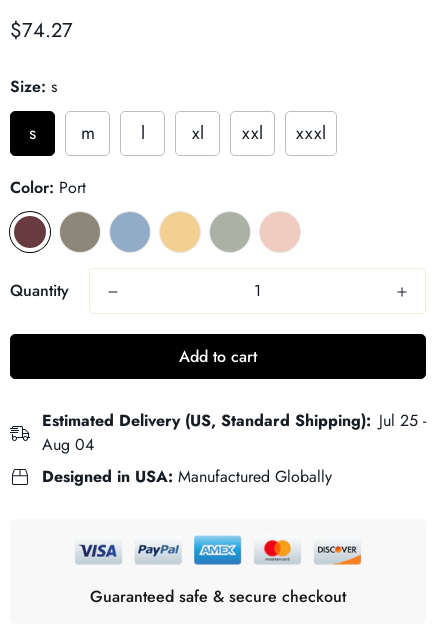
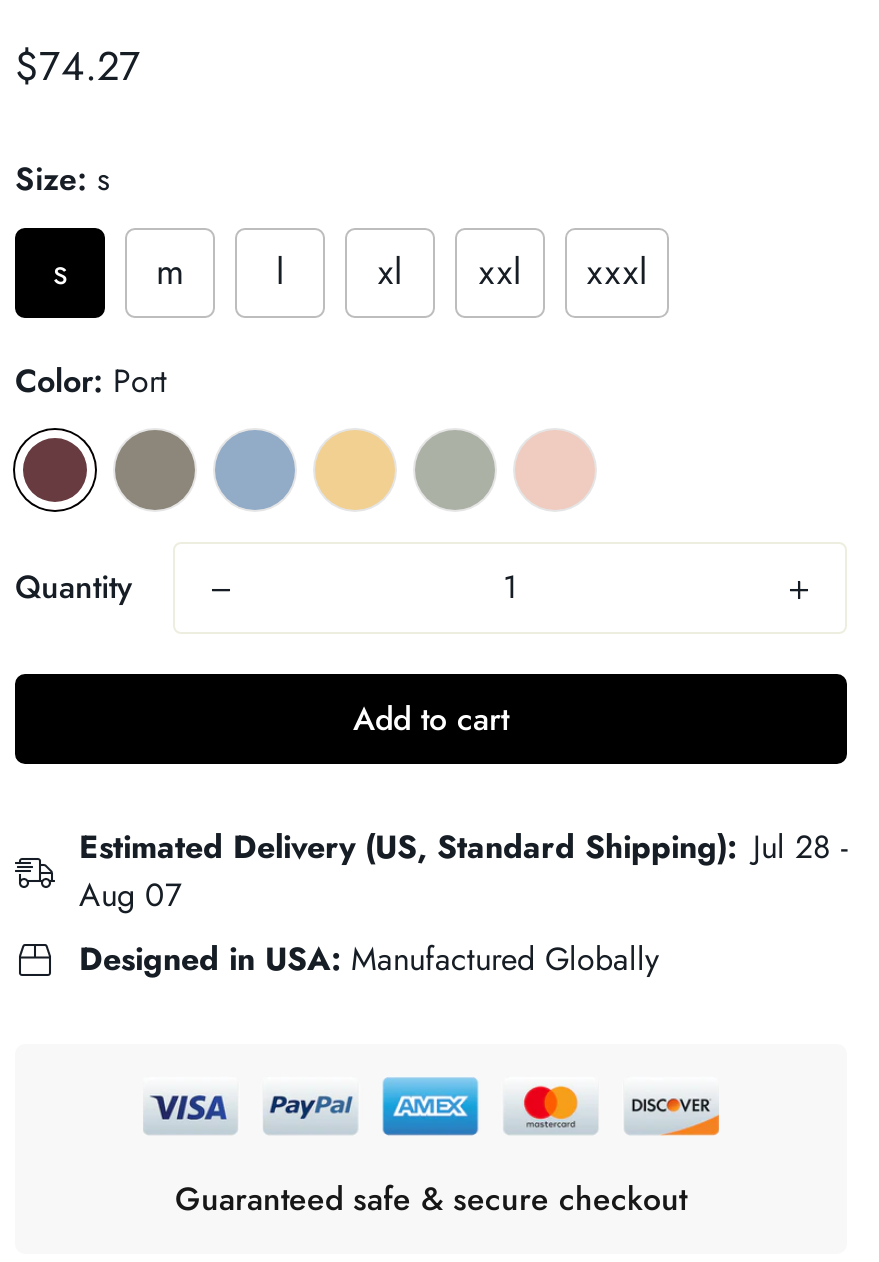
- Estimated Delivery (US, Standard Shipping): Jul 25 -
+ Estimated Delivery (US, Standard Shipping): Jul 28 -

- Aug 04
+ Aug 07
